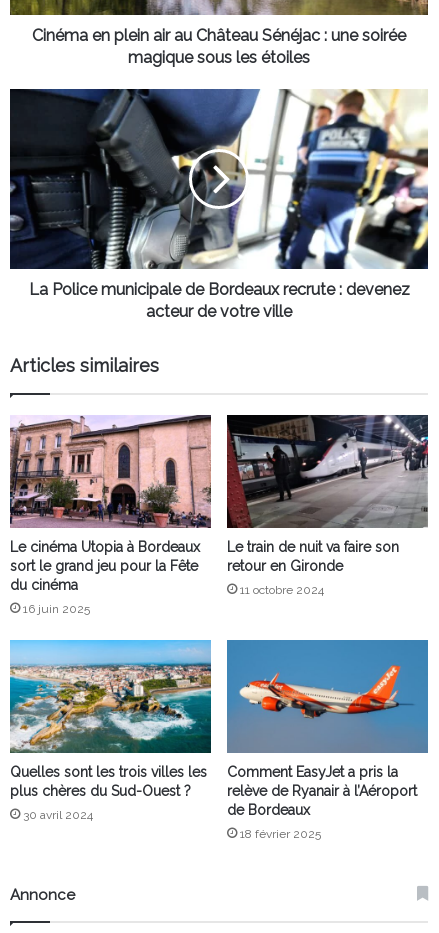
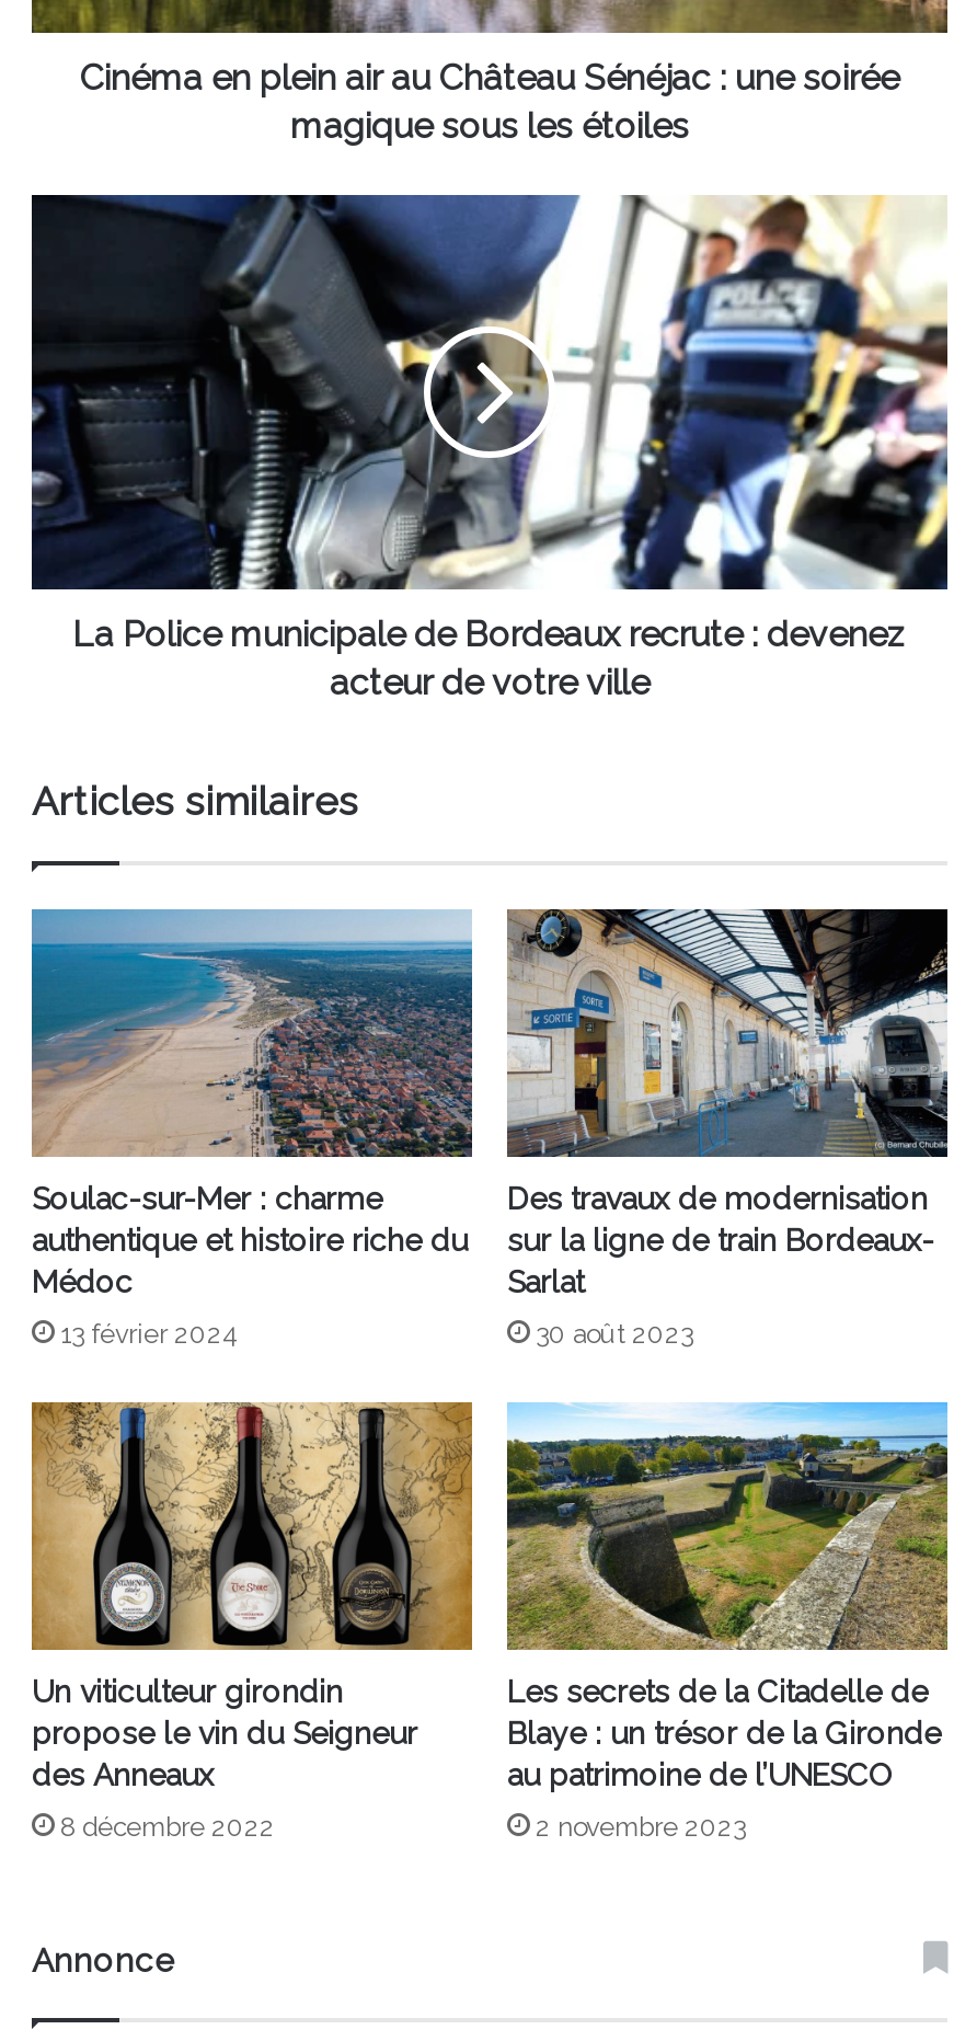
- [image]
- Le cinéma Utopia à Bordeaux
- sort le grand jeu pour la Fête
- du cinéma
+ [image]
+ Soulac-sur-Mer : charme
+ authentique et histoire riche du
+ Médoc

- [image]
- Le train de nuit va faire son
- retour en Gironde
+ [image]
+ Des travaux de modernisation
+ sur la ligne de train Bordeaux-
+ Sarlat

- 11 octobre 2024
+ 30 août 2023

- 16 juin 2025
+ 13 février 2024

- [image]
- Quelles sont les trois villes les
- plus chères du Sud-Ouest ?
+ [image]
+ Un viticulteur girondin
+ propose le vin du Seigneur
+ des Anneaux

- [image]
- Comment EasyJet a pris la
- relève de Ryanair à l’Aéroport
- de Bordeaux
+ [image]
+ Les secrets de la Citadelle de
+ Blaye : un trésor de la Gironde
+ au patrimoine de l’UNESCO

- 30 avril 2024
+ 8 décembre 2022

- 18 février 2025
+ 2 novembre 2023
